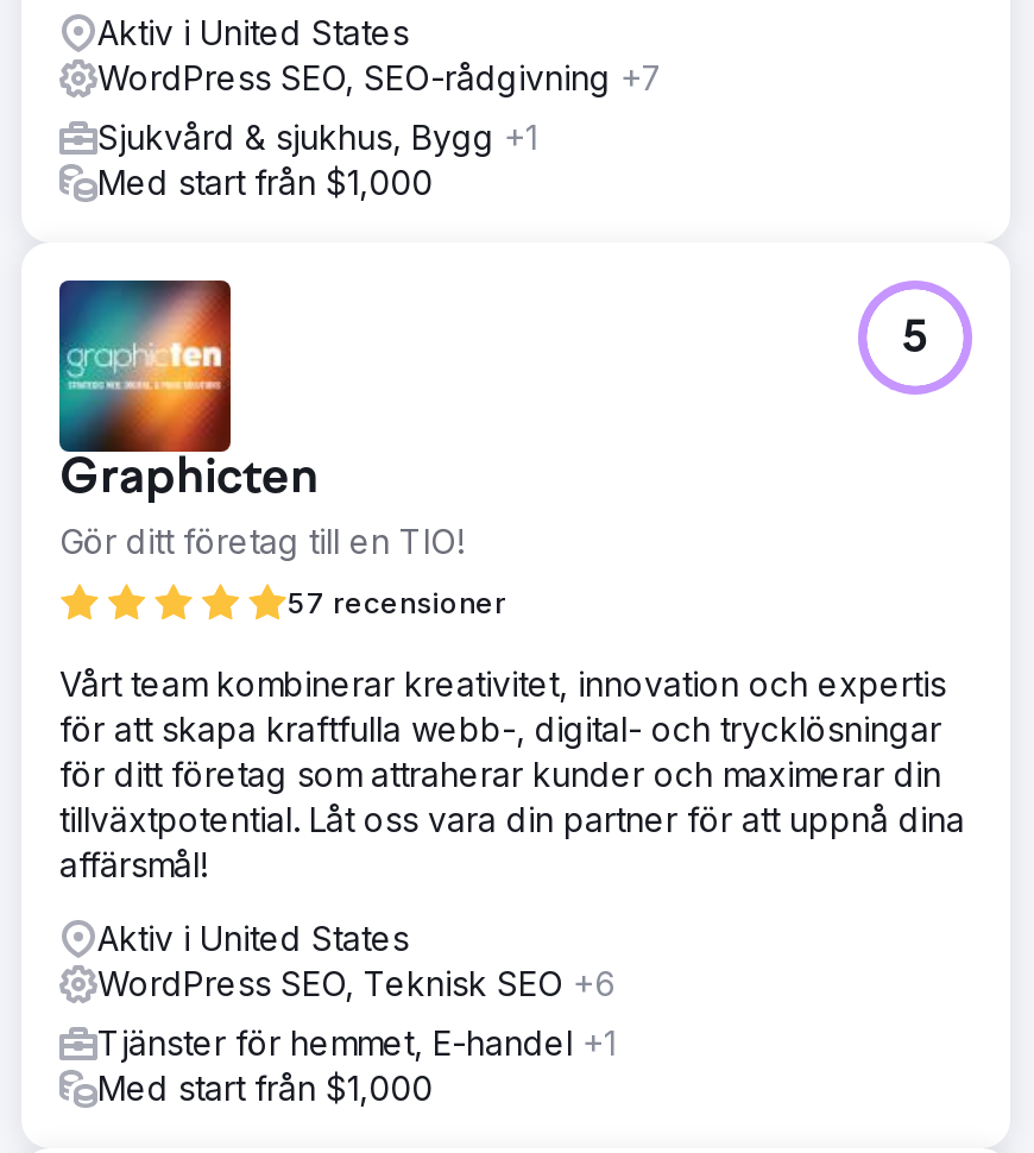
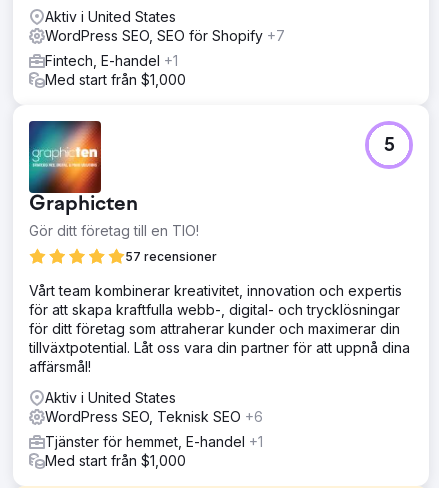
- WordPress SEO, SEO-rådgivning +7
+ WordPress SEO, SEO för Shopify +7

- Sjukvård & sjukhus, Bygg +1
+ Fintech, E-handel +1
